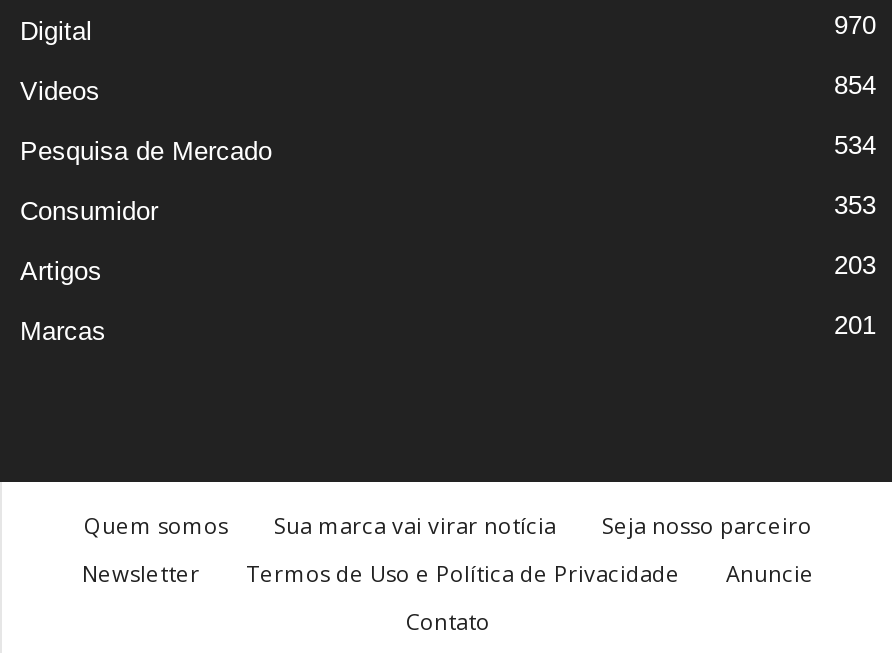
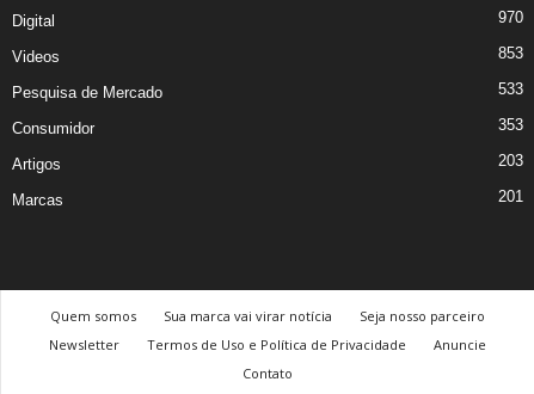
- 854
+ 853

- 534
+ 533
